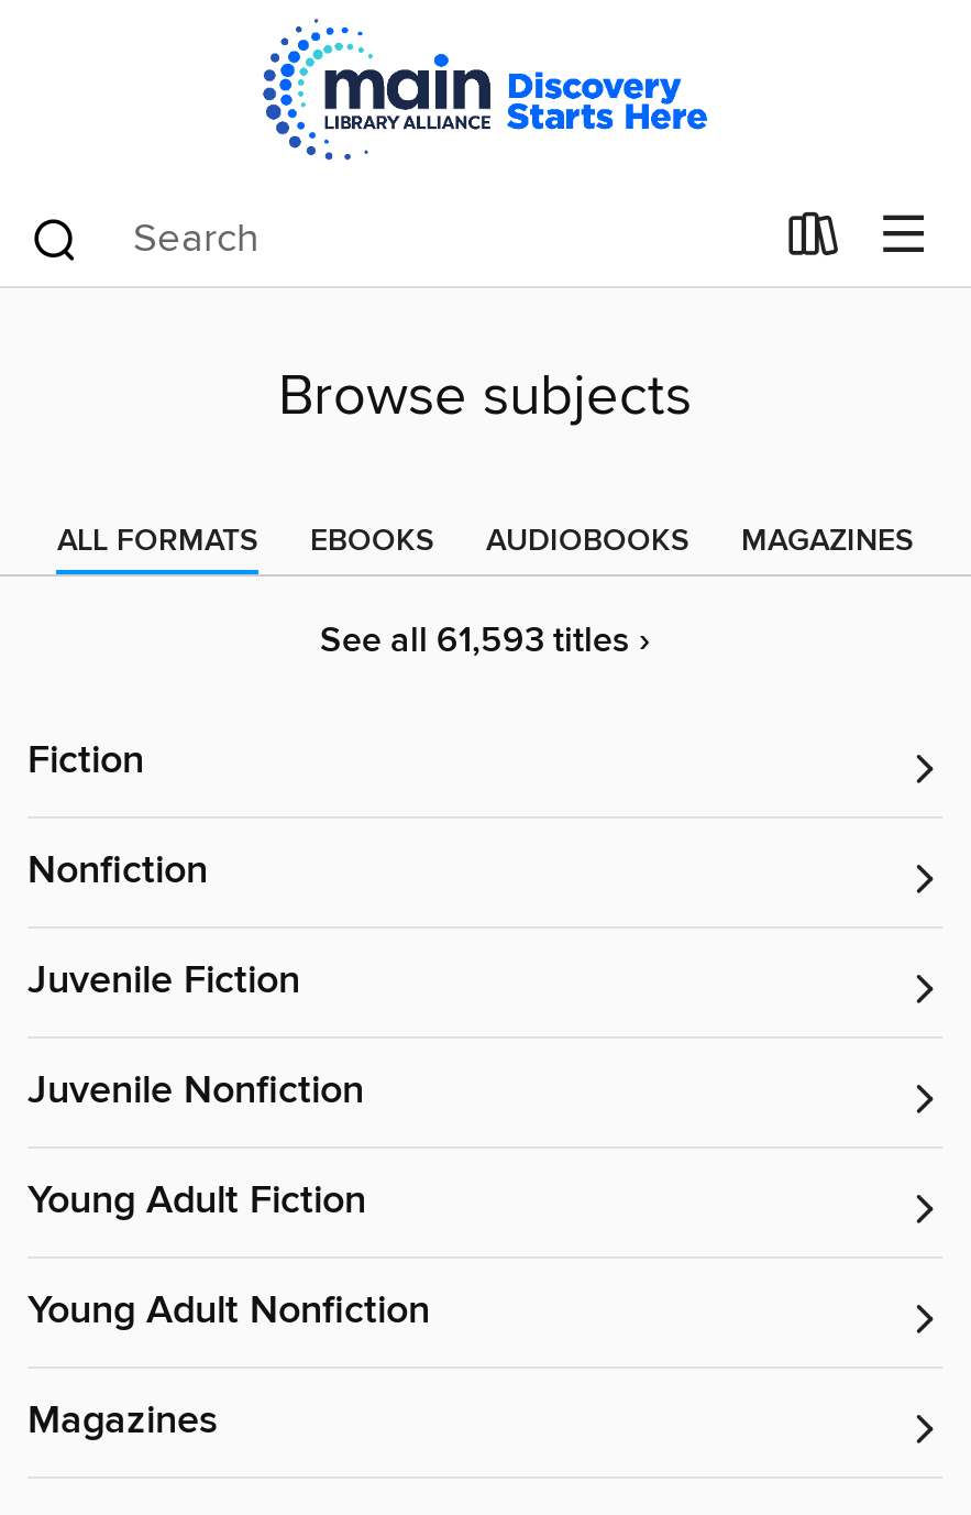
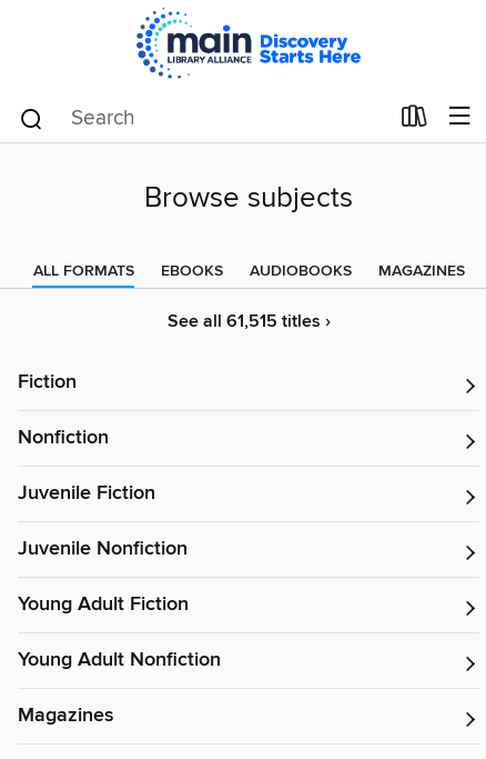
- See all 61,593 titles ›
+ See all 61,515 titles ›
